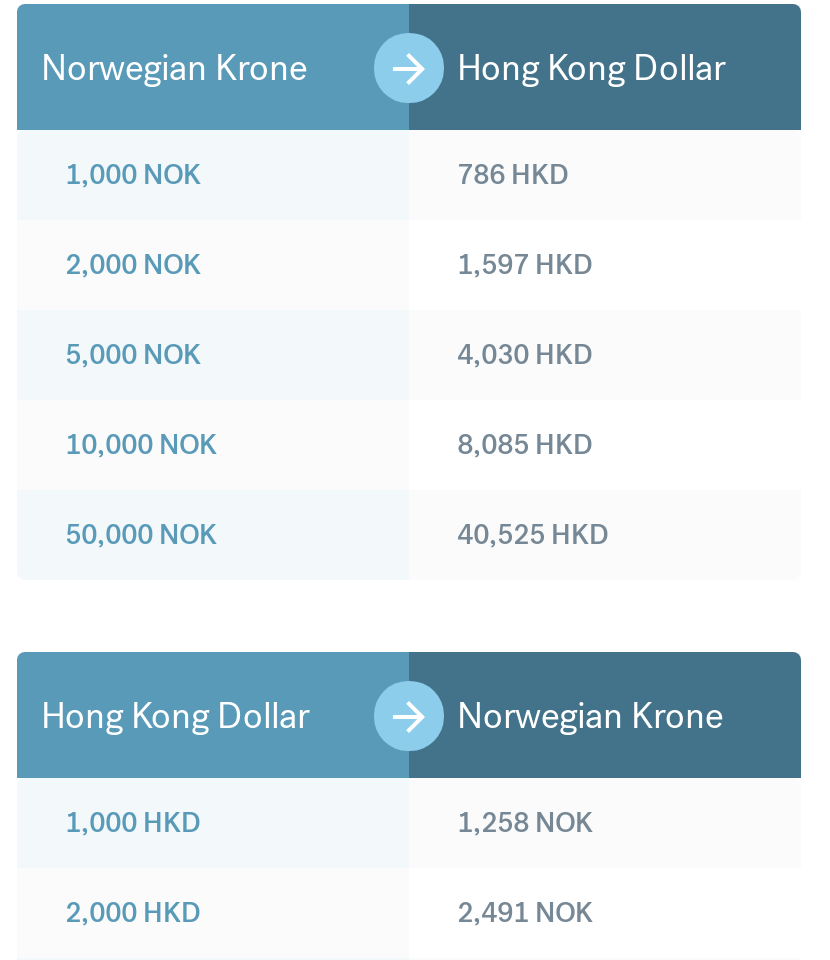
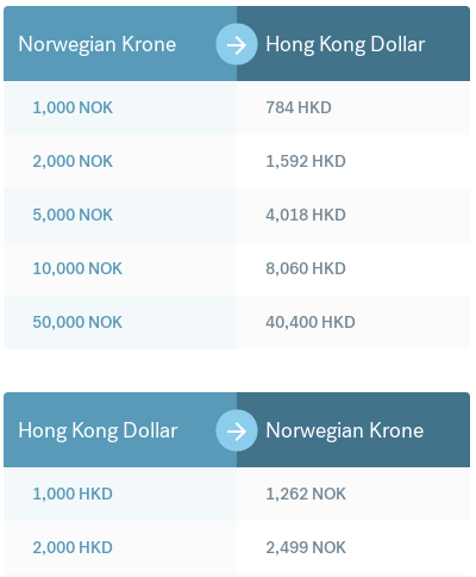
- 786 HKD
+ 784 HKD

- 1,597 HKD
+ 1,592 HKD

- 4,030 HKD
+ 4,018 HKD

- 8,085 HKD
+ 8,060 HKD

- 40,525 HKD
+ 40,400 HKD

- 1,258 NOK
+ 1,262 NOK

- 2,491 NOK
+ 2,499 NOK
